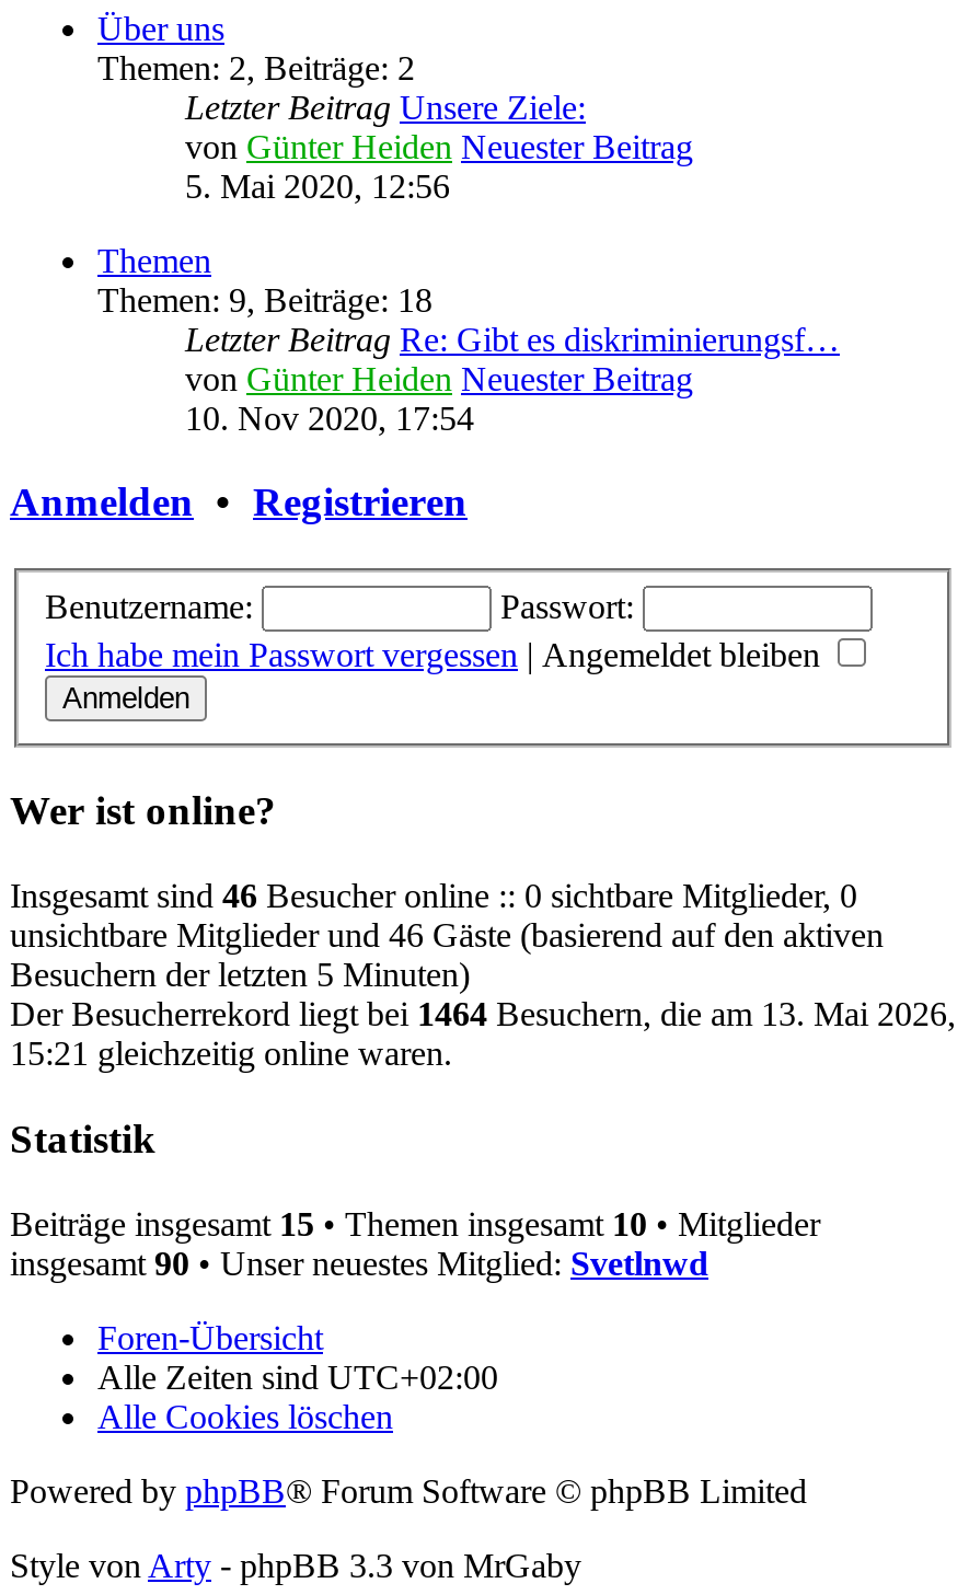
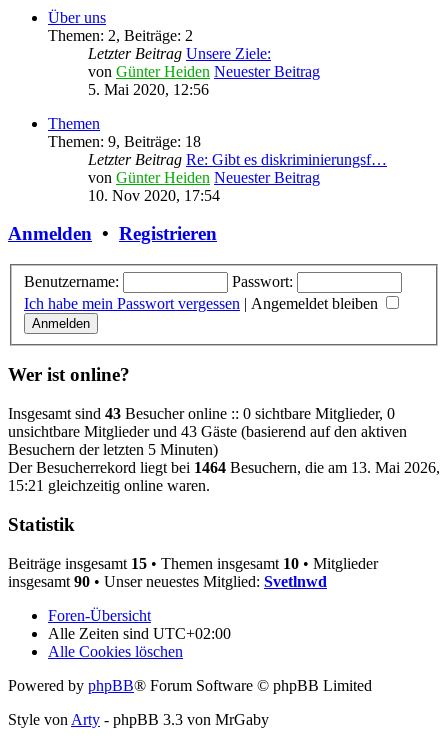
- Insgesamt sind 46 Besucher online :: 0 sichtbare Mitglieder, 0
+ Insgesamt sind 43 Besucher online :: 0 sichtbare Mitglieder, 0

- unsichtbare Mitglieder und 46 Gäste (basierend auf den aktiven
+ unsichtbare Mitglieder und 43 Gäste (basierend auf den aktiven
